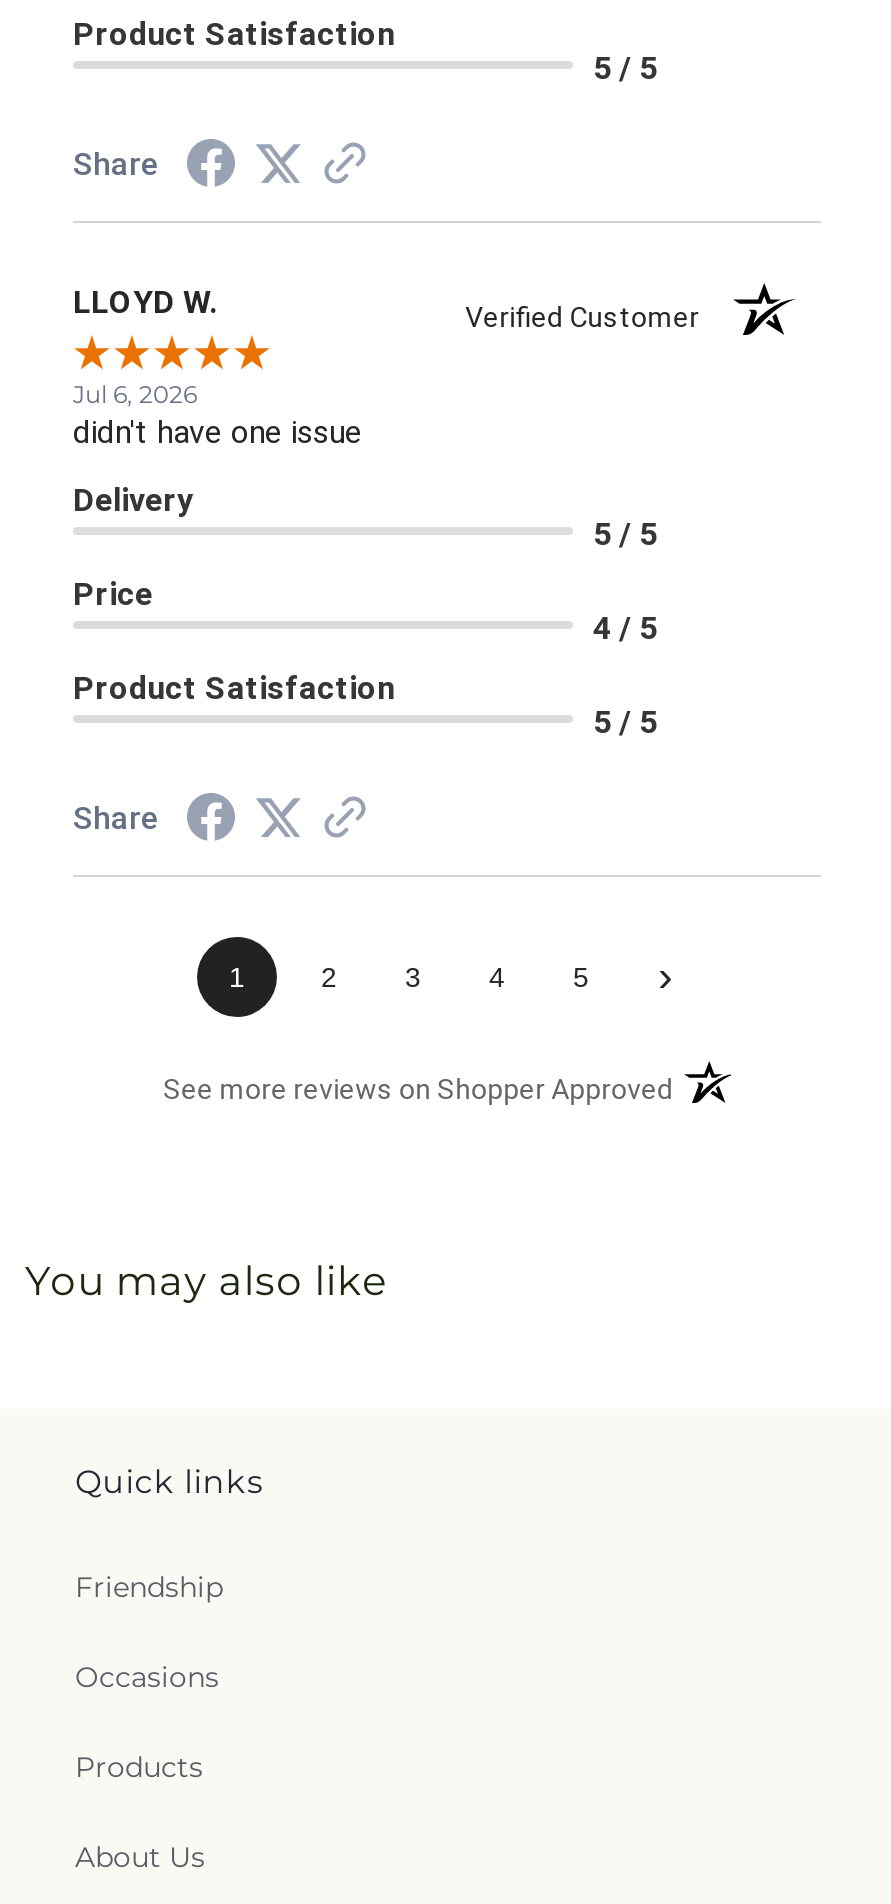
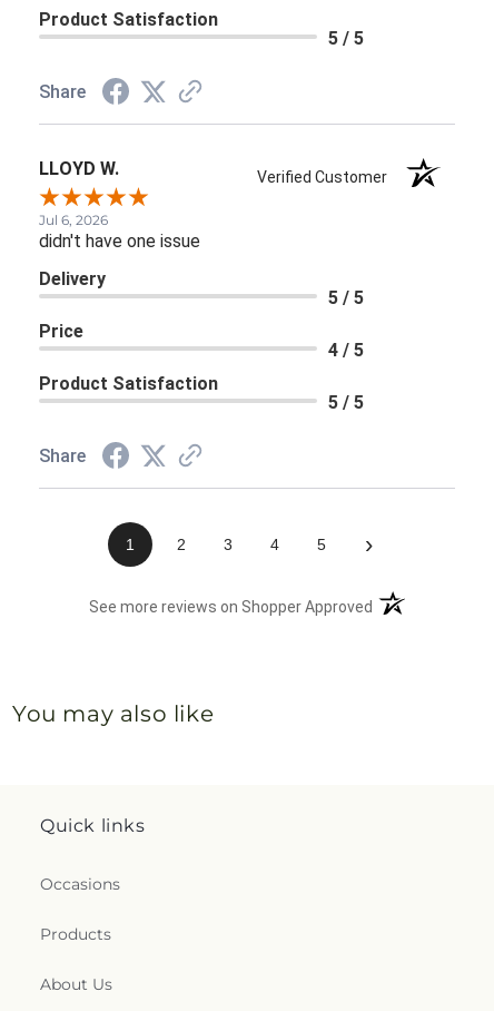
- Friendship
